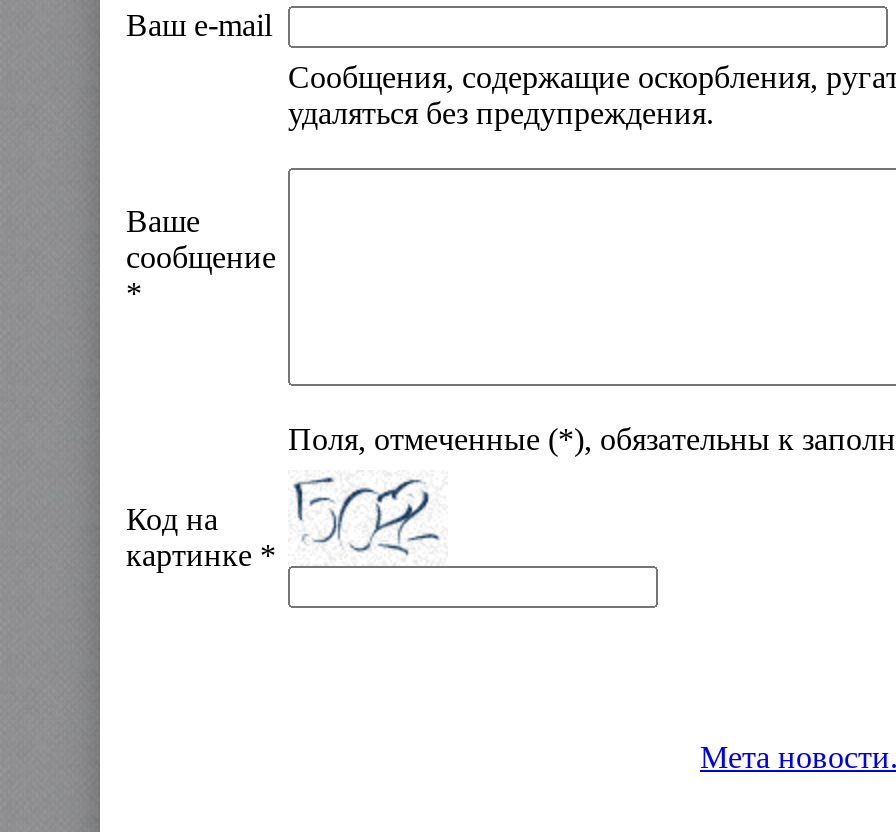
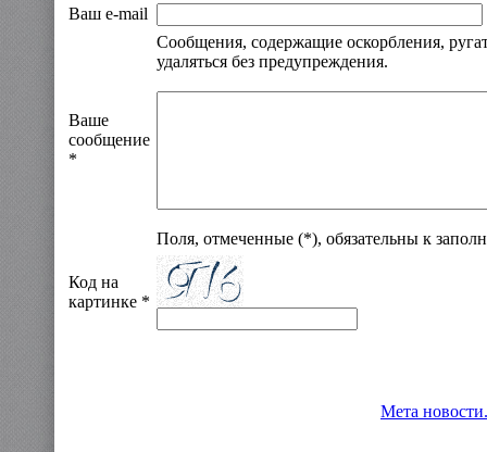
- [image]
+ [image]
